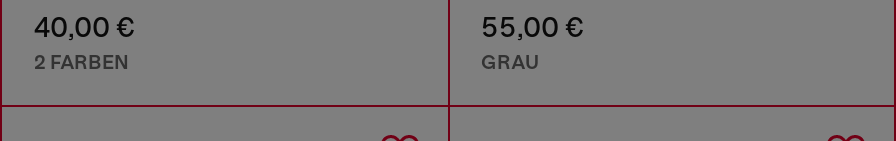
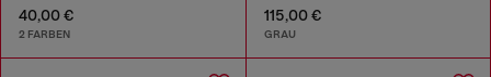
- 55,00 €
+ 115,00 €
